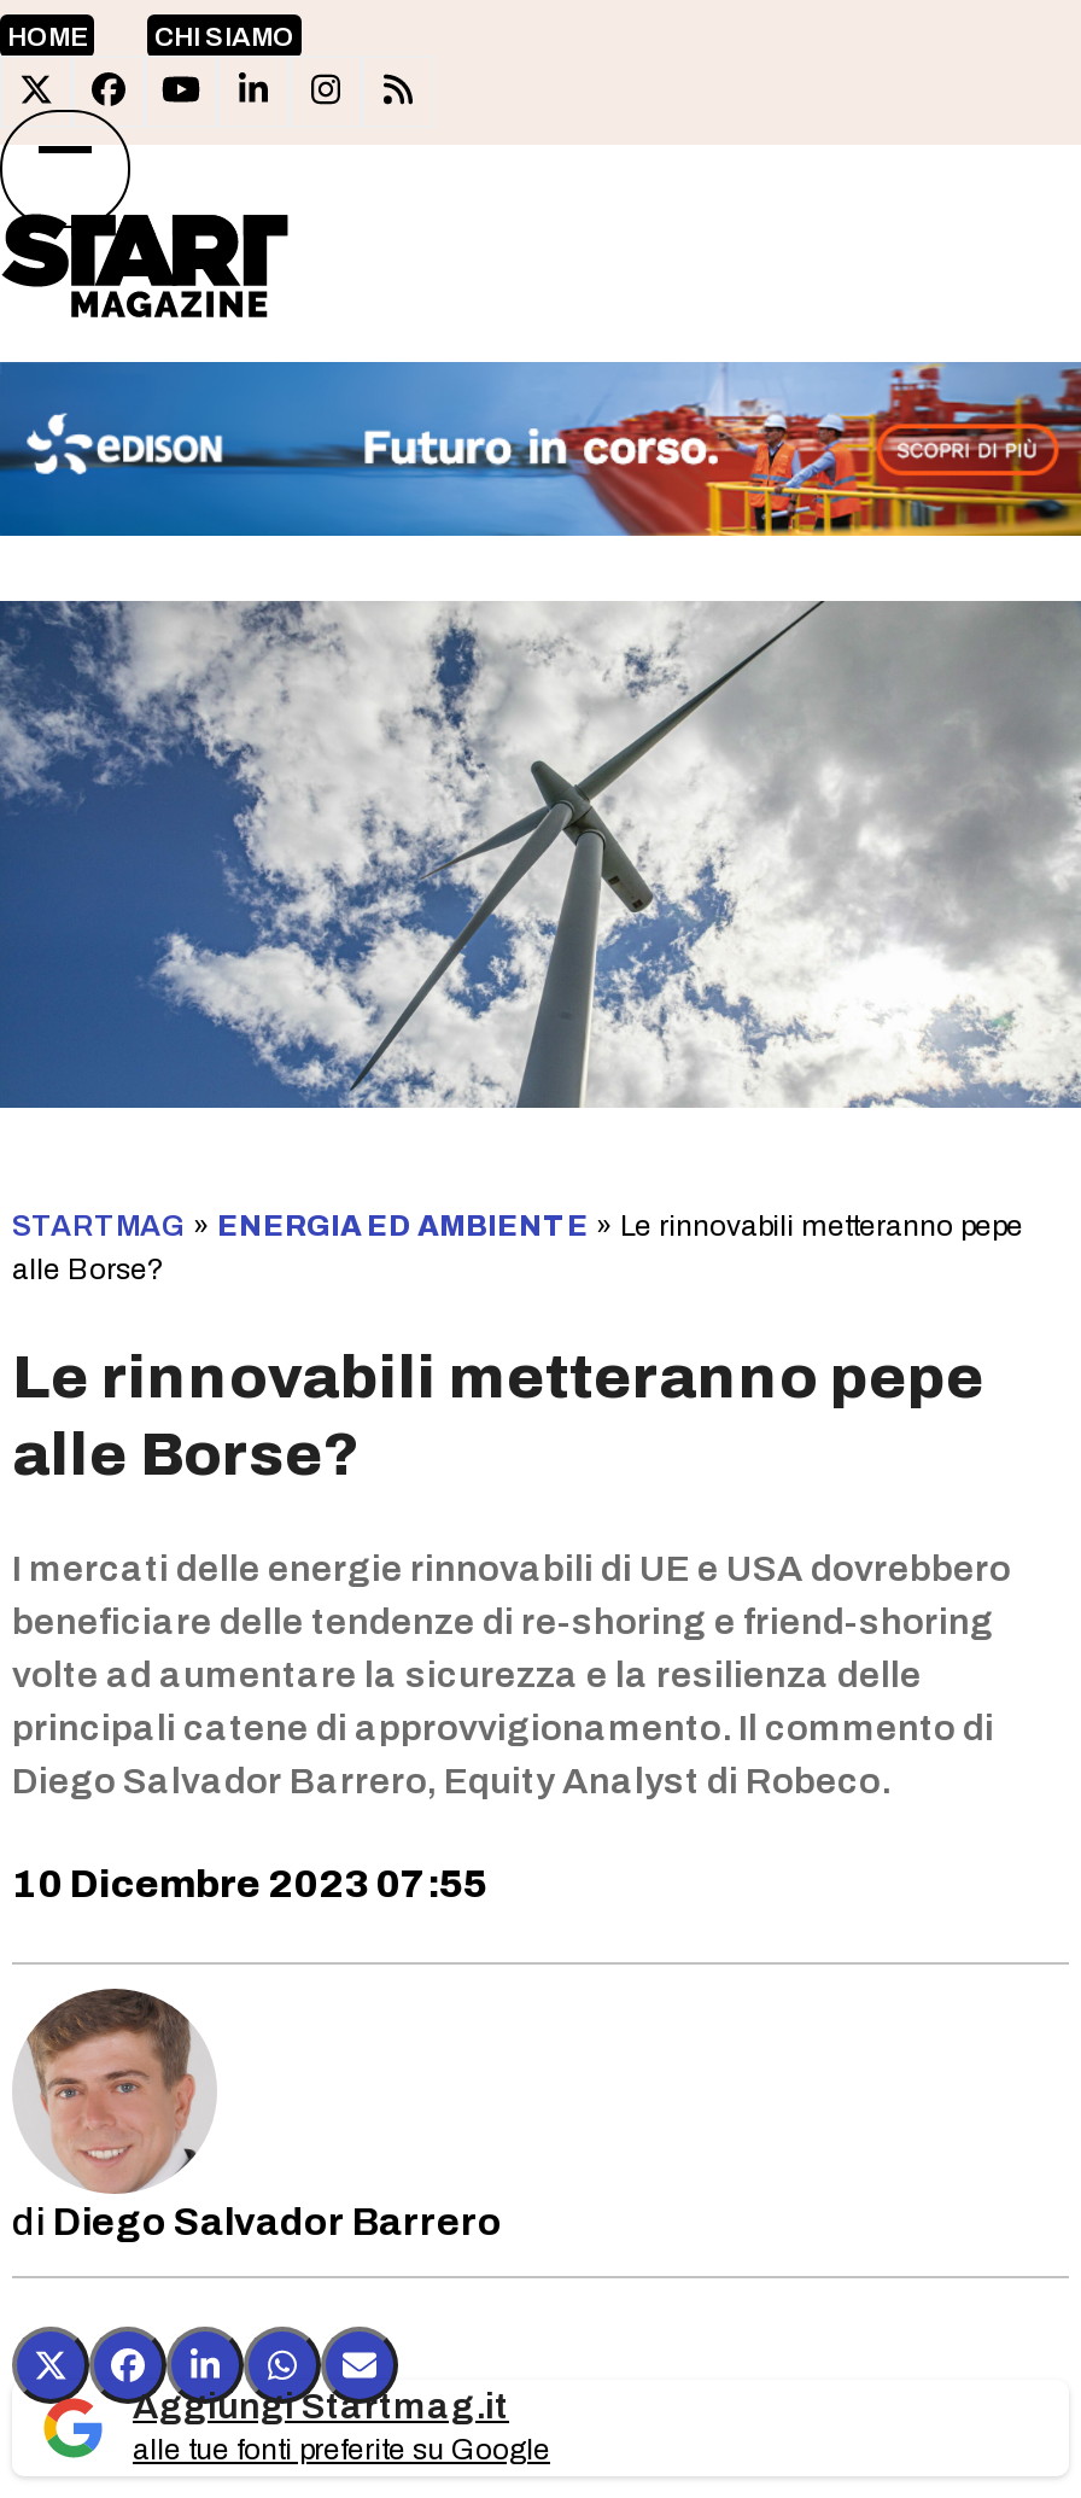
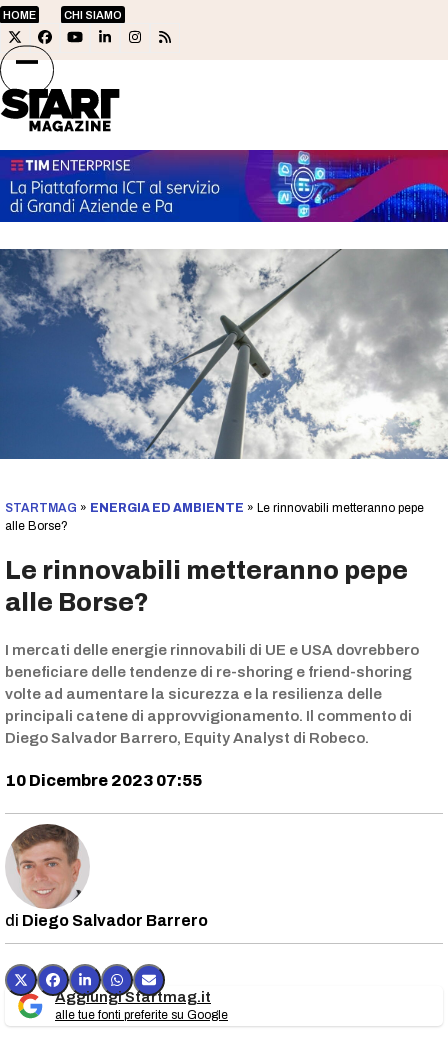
- [image]
+ [image]
